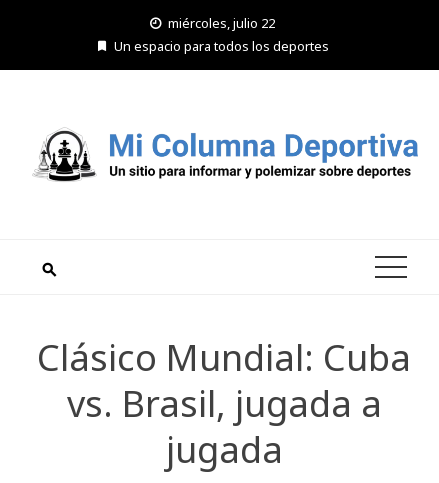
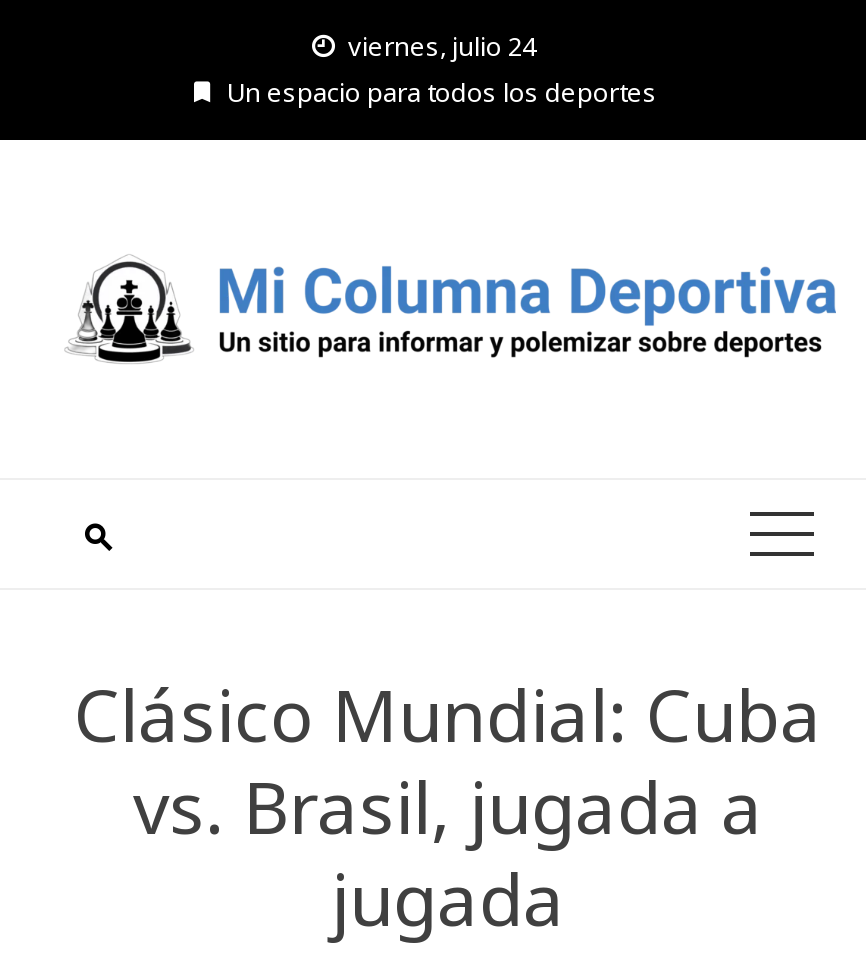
- miércoles, julio 22
+ viernes, julio 24
